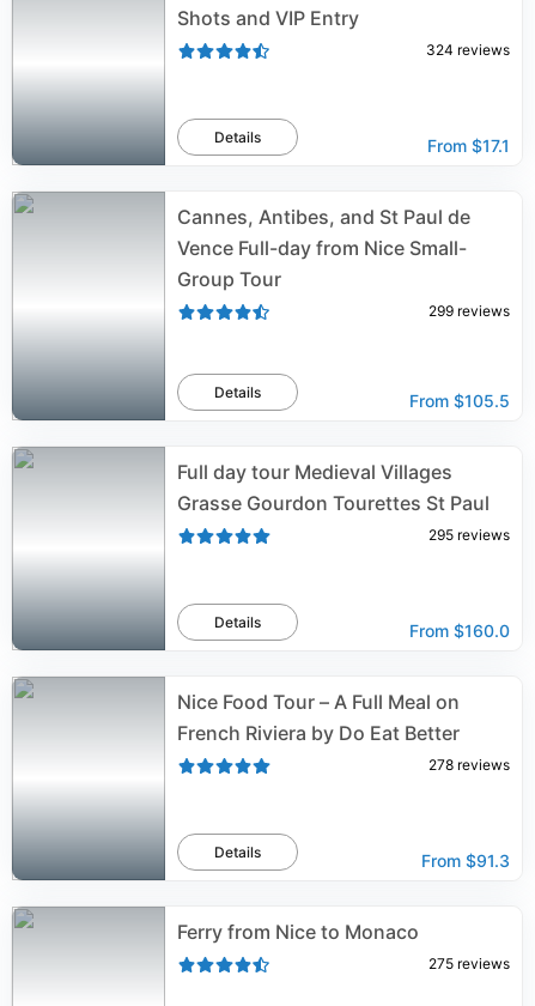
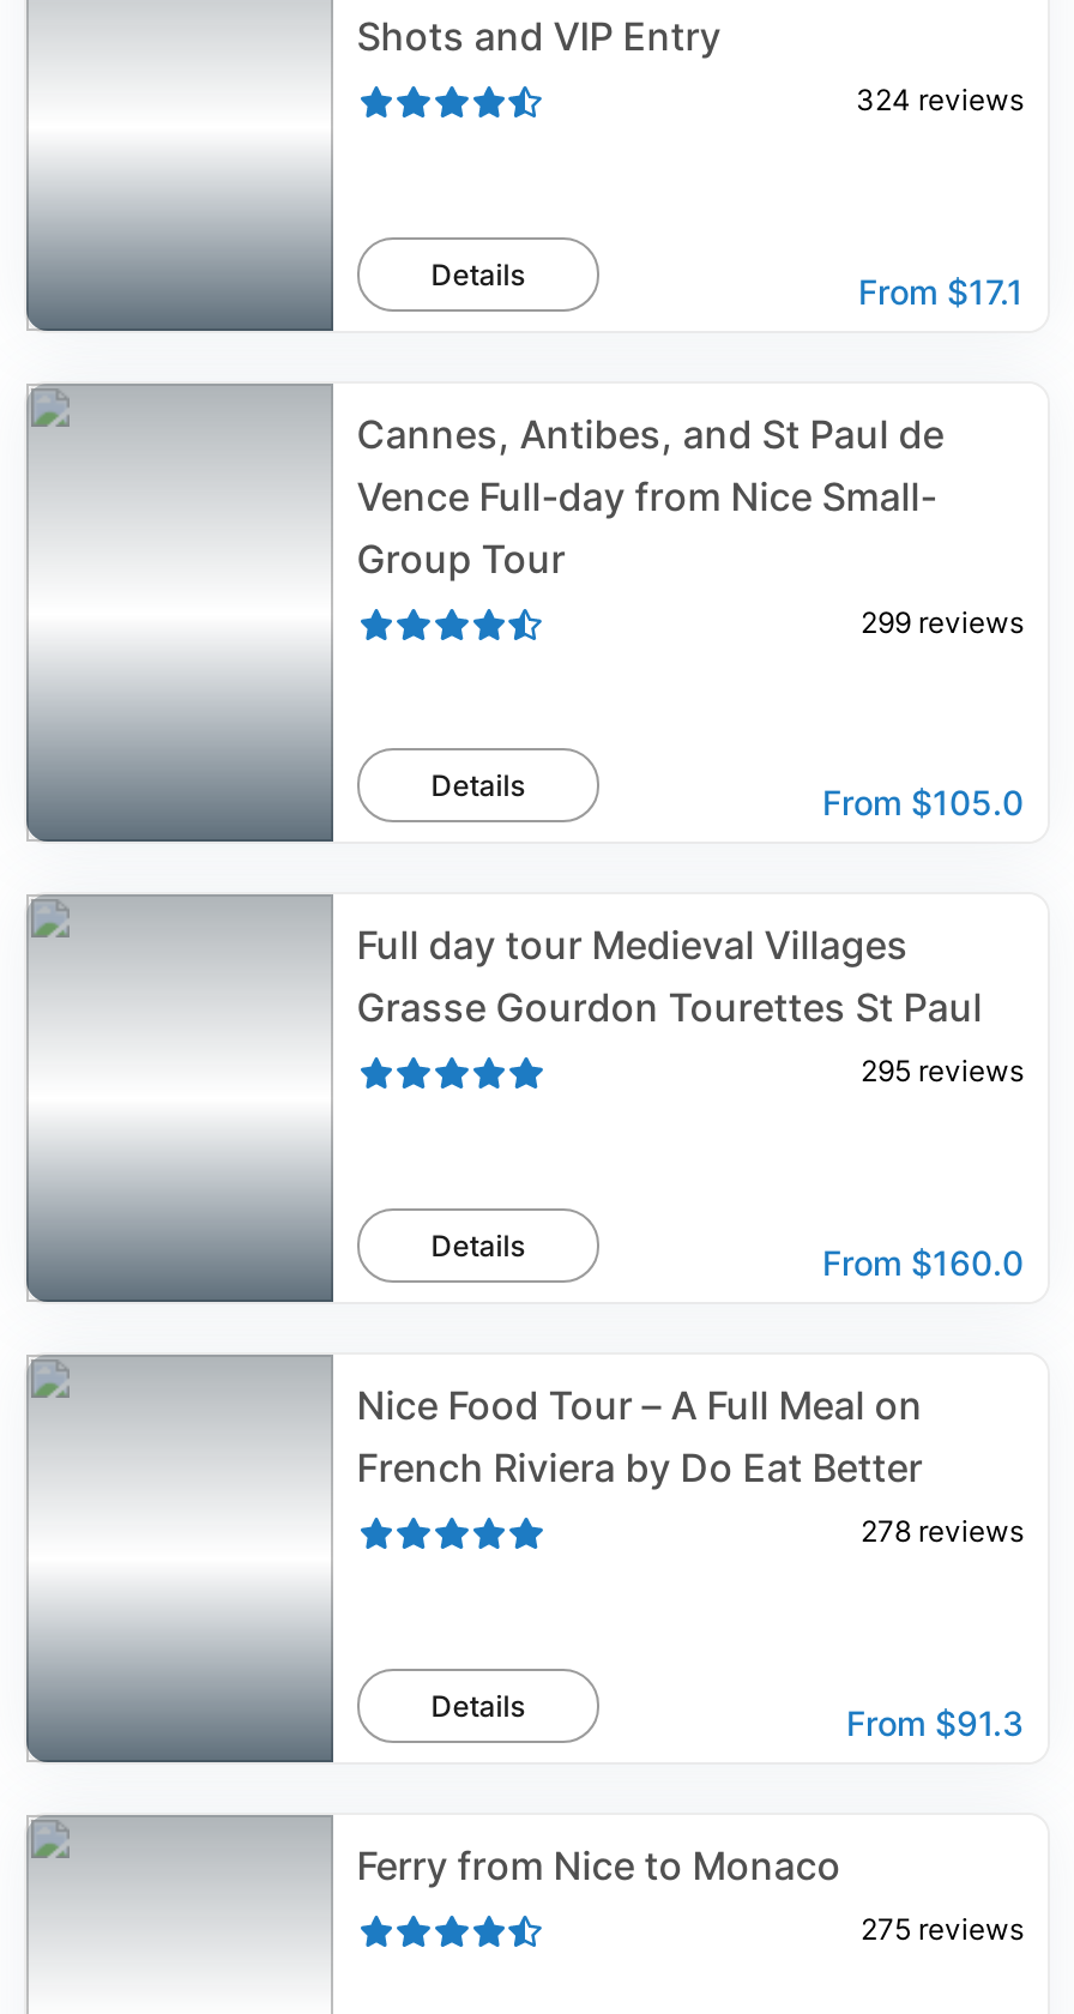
- From $105.5
+ From $105.0
